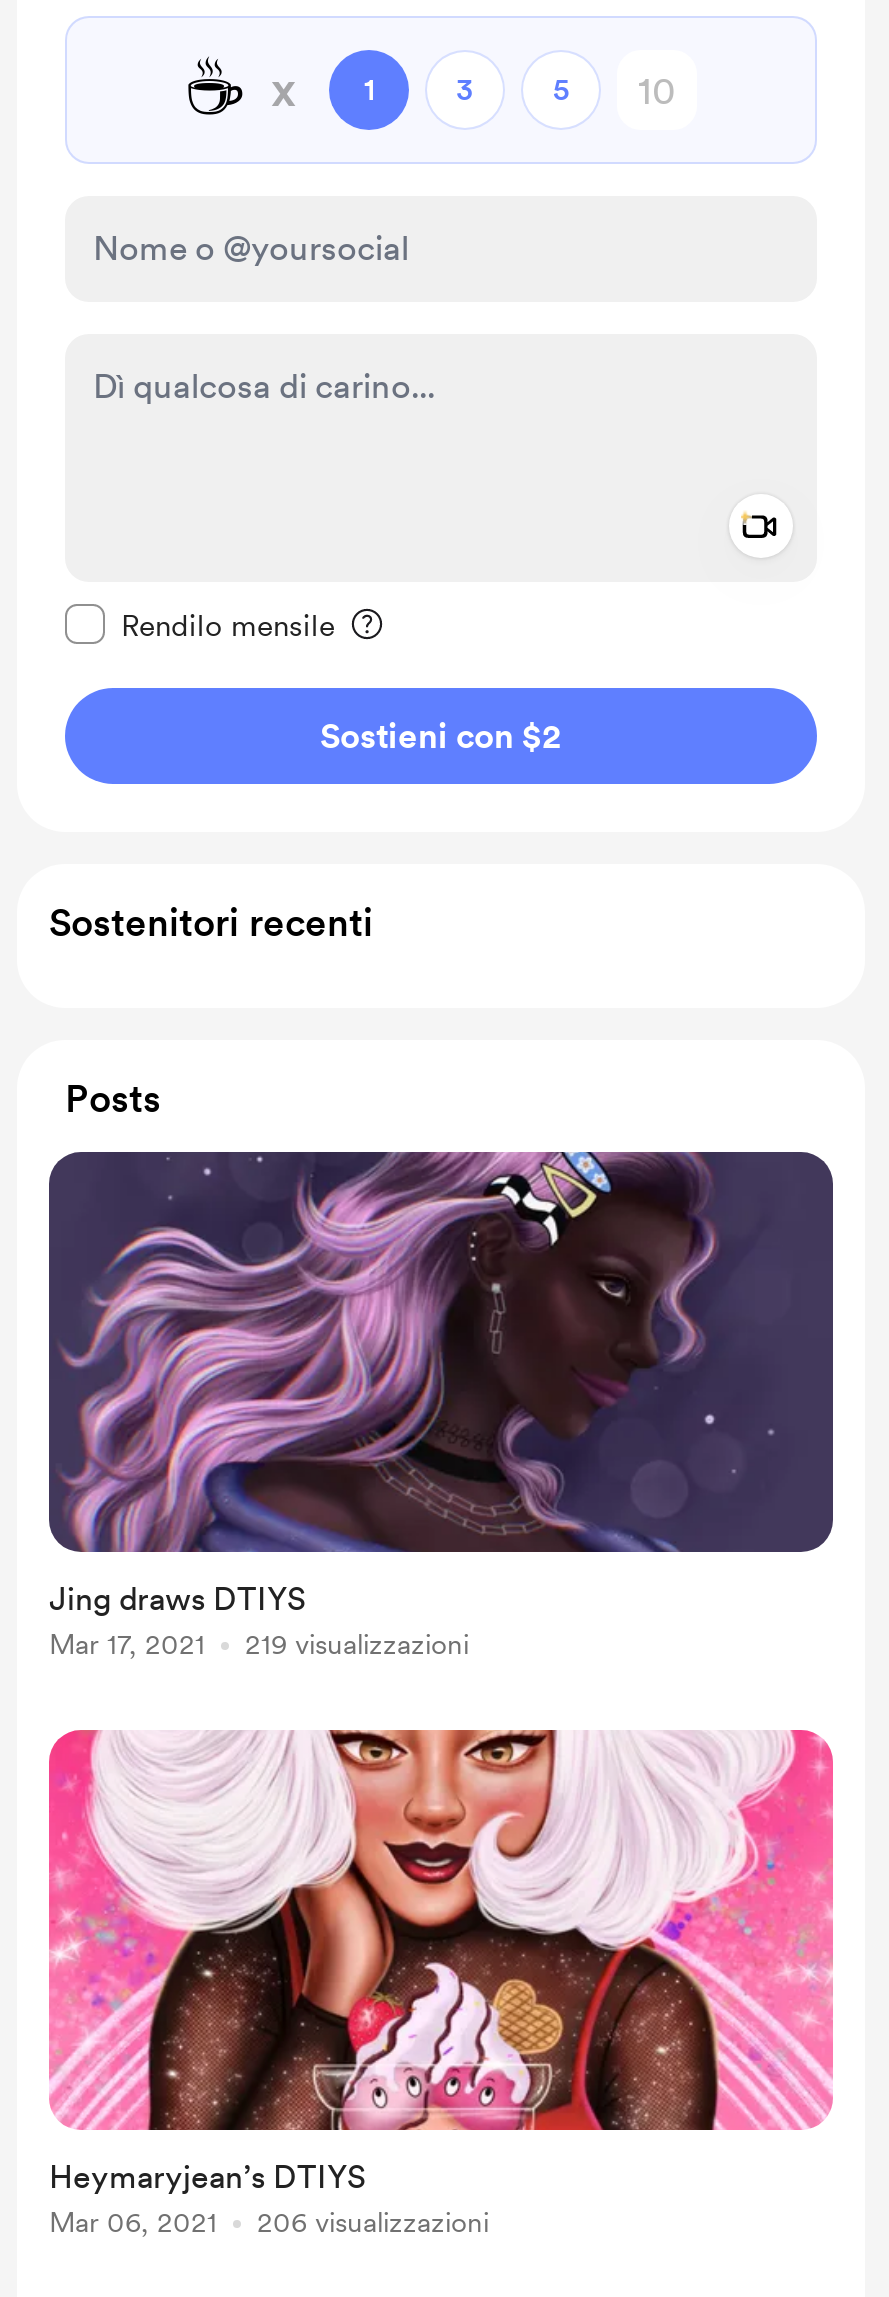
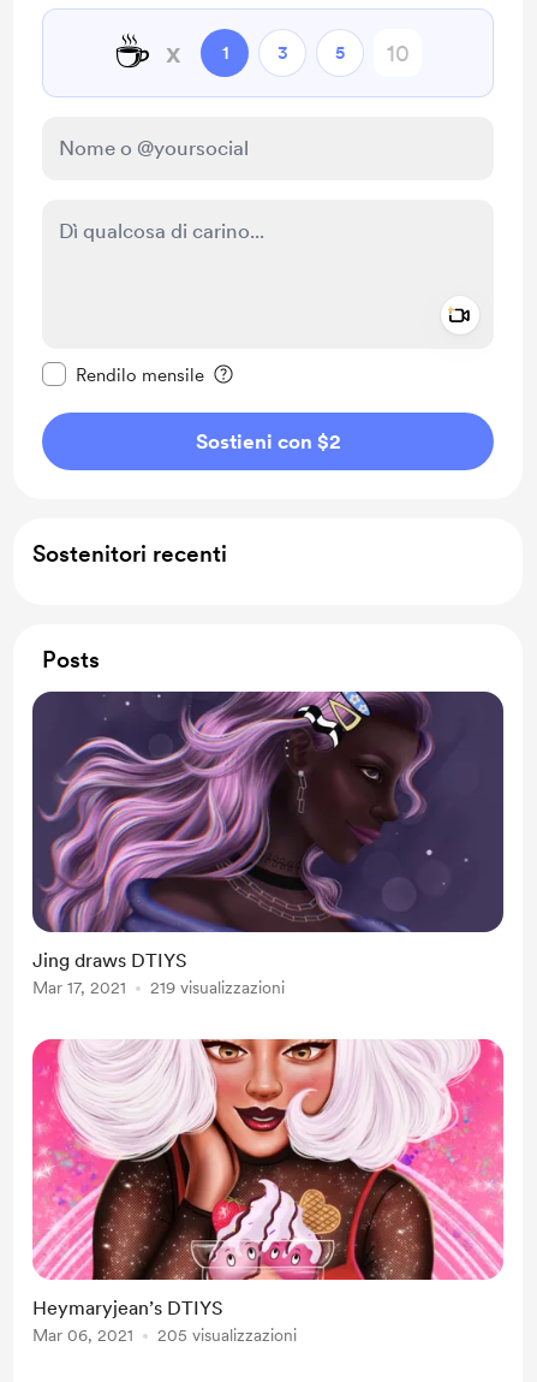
- 206 visualizzazioni
+ 205 visualizzazioni
